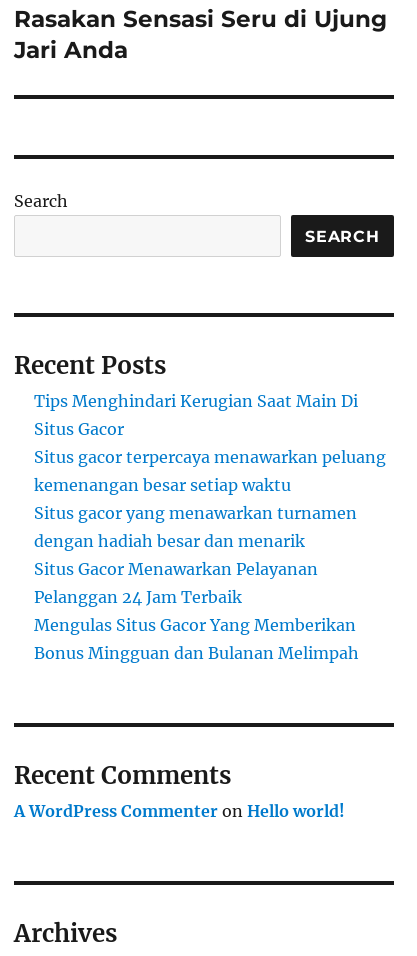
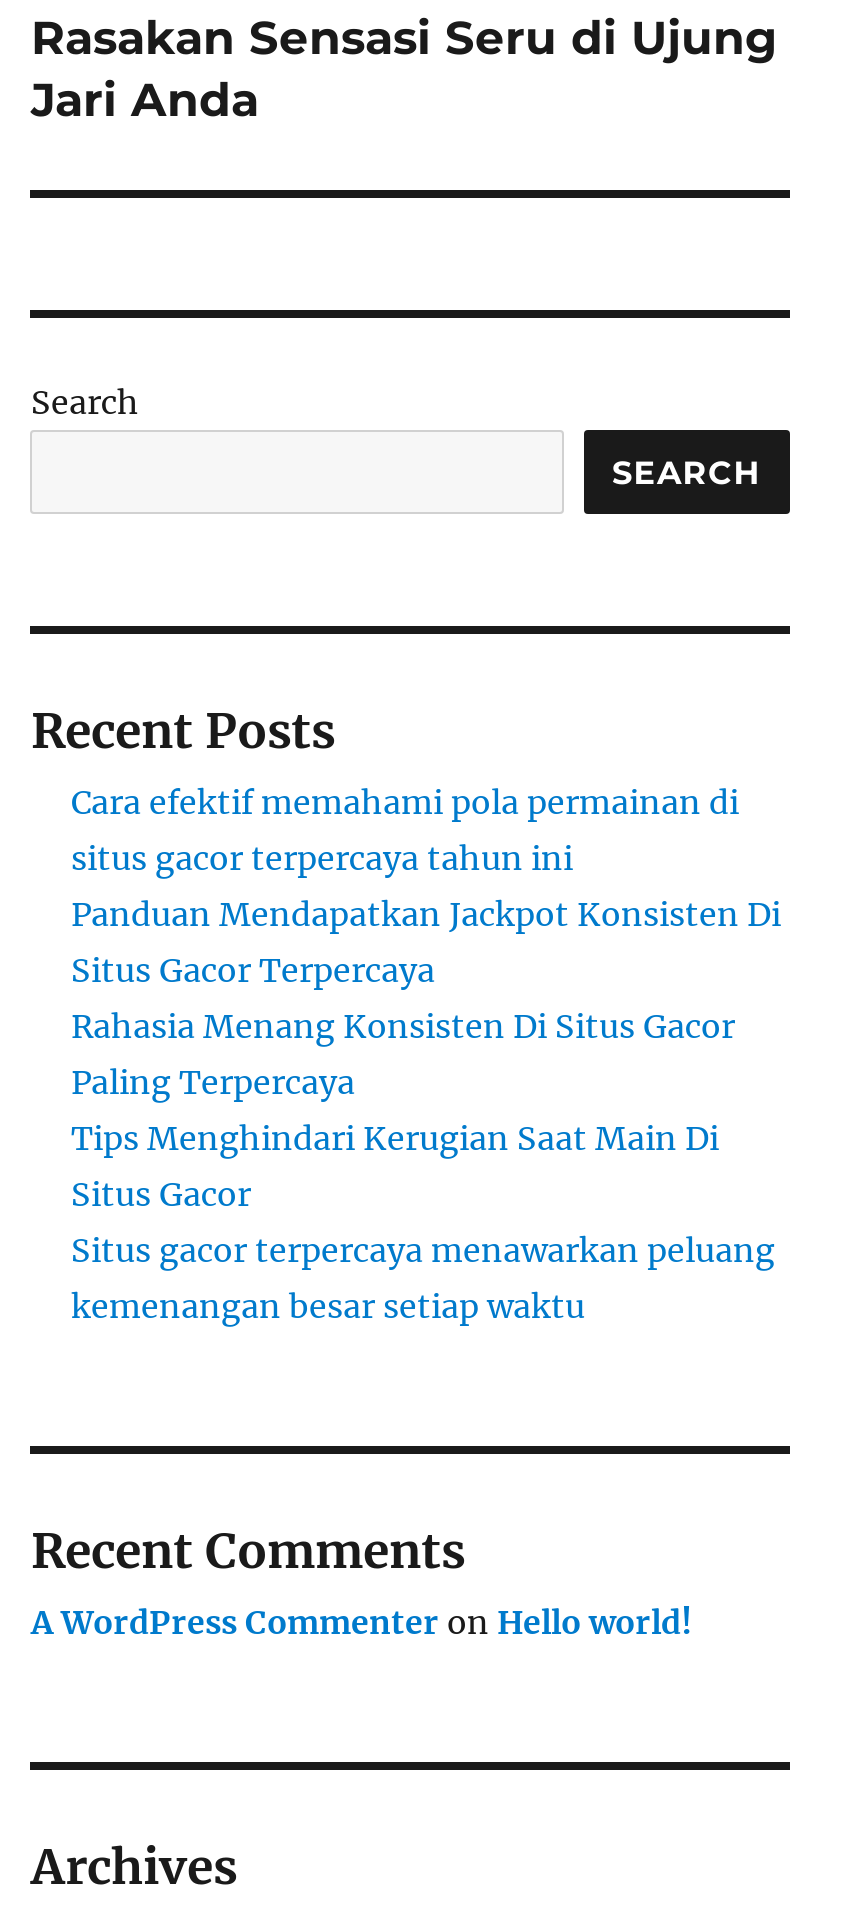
+ Cara efektif memahami pola permainan di
+ situs gacor terpercaya tahun ini
+ Panduan Mendapatkan Jackpot Konsisten Di
+ Situs Gacor Terpercaya
+ Rahasia Menang Konsisten Di Situs Gacor
+ Paling Terpercaya

moved down: Tips Menghindari Kerugian Saat Main Di | Situs Gacor | Situs gacor terpercaya menawarkan peluang | kemenangan besar setiap waktu

- Situs gacor yang menawarkan turnamen
- dengan hadiah besar dan menarik
- Situs Gacor Menawarkan Pelayanan
- Pelanggan 24 Jam Terbaik
- Mengulas Situs Gacor Yang Memberikan
- Bonus Mingguan dan Bulanan Melimpah
